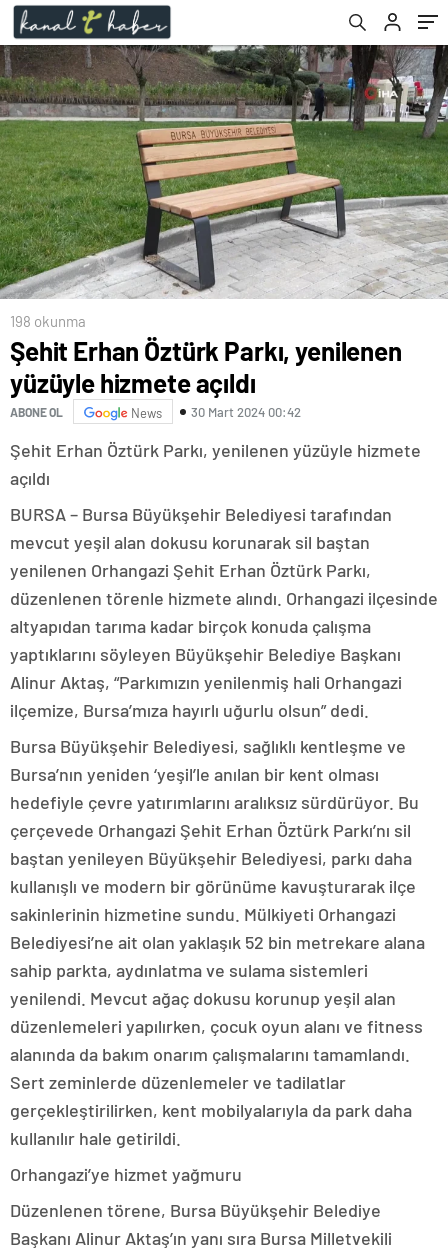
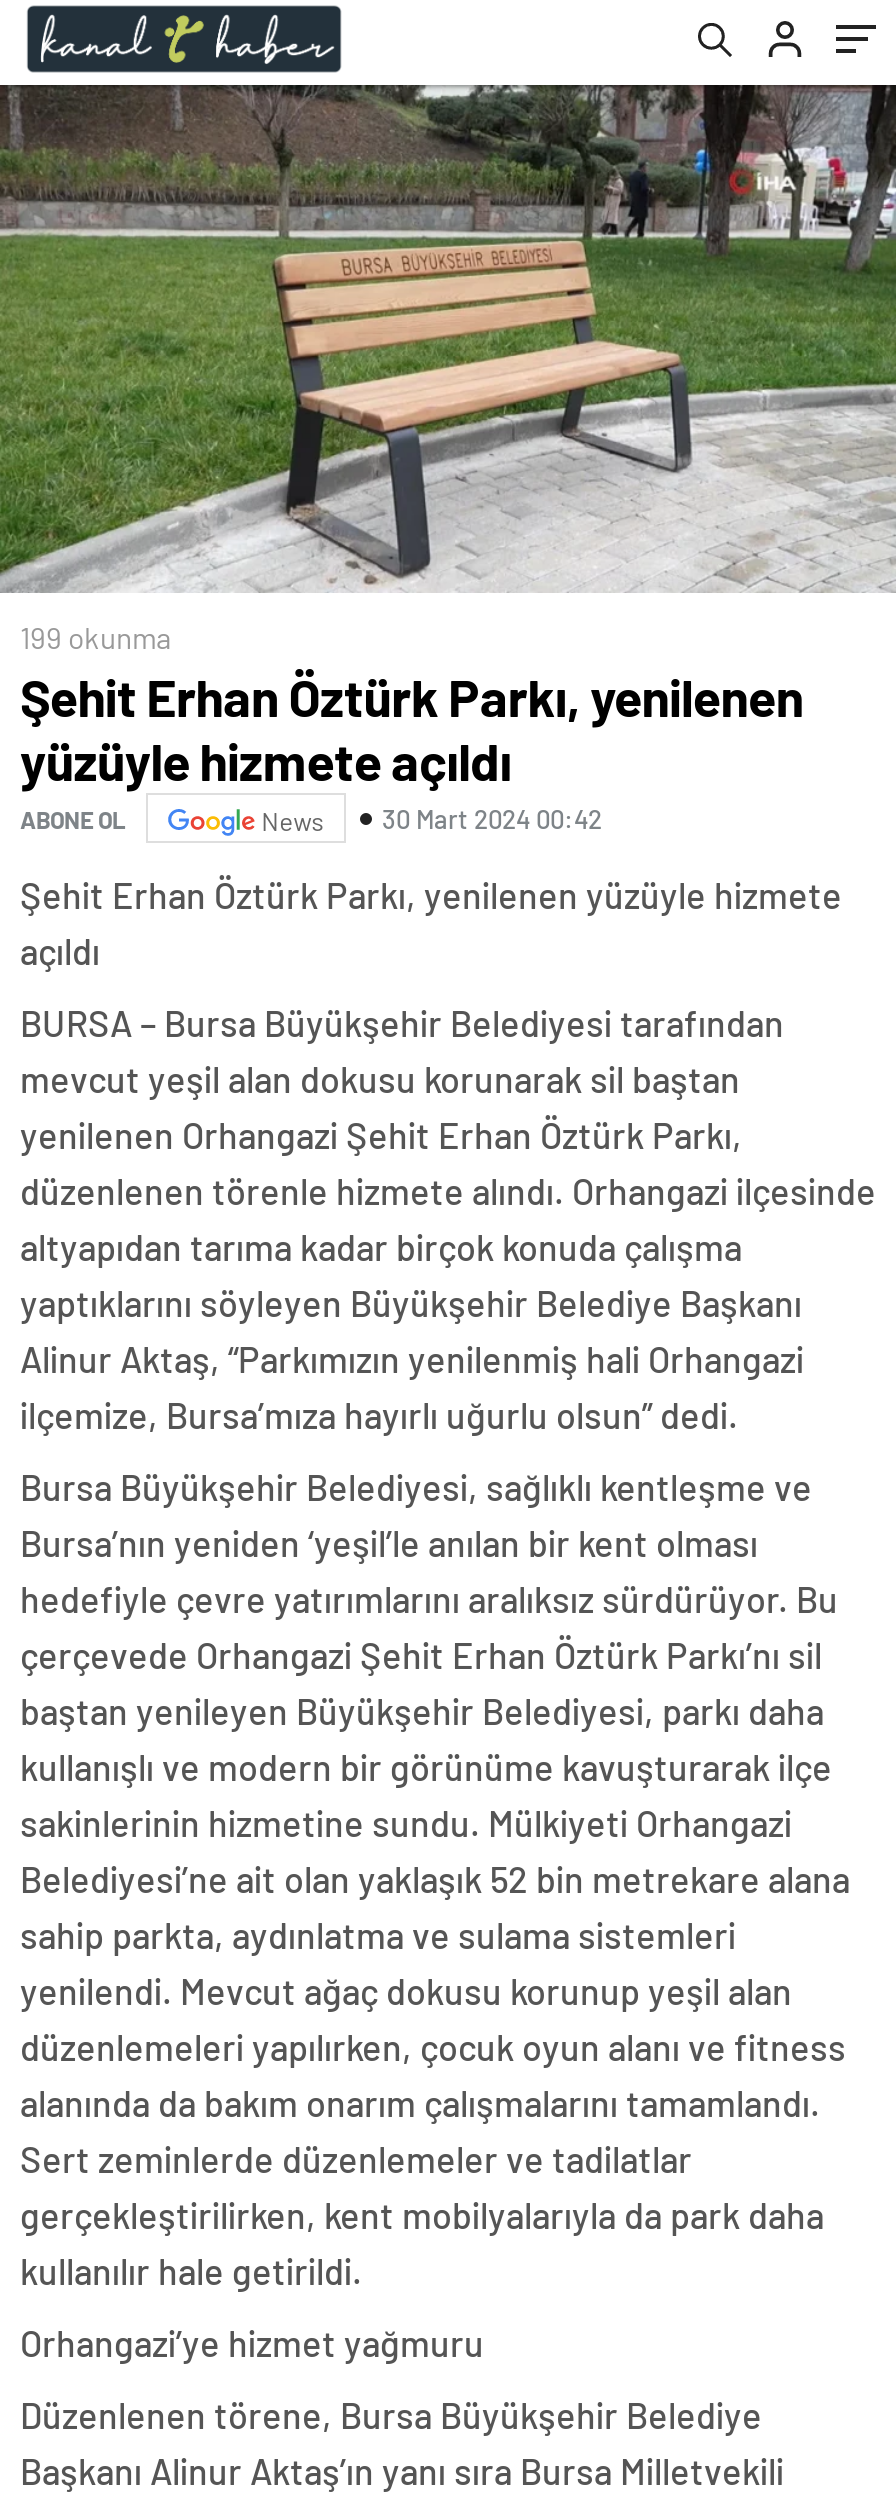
- 198 okunma
+ 199 okunma
